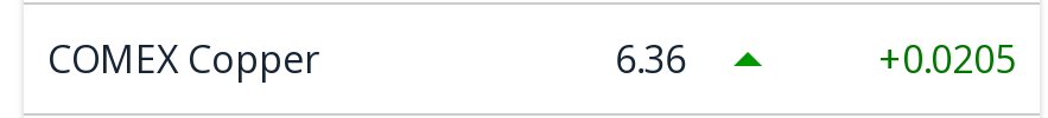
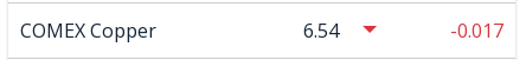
- 6.36
+ 6.54

- 0.0205
+ -0.017
